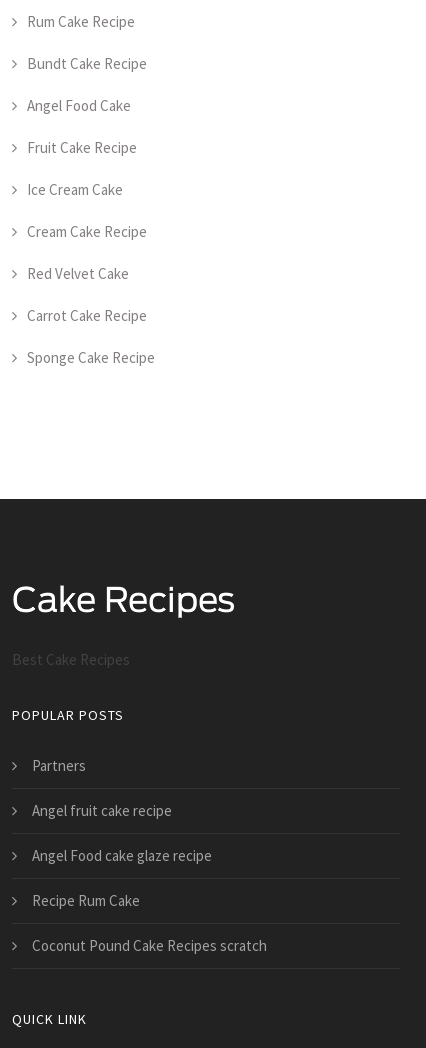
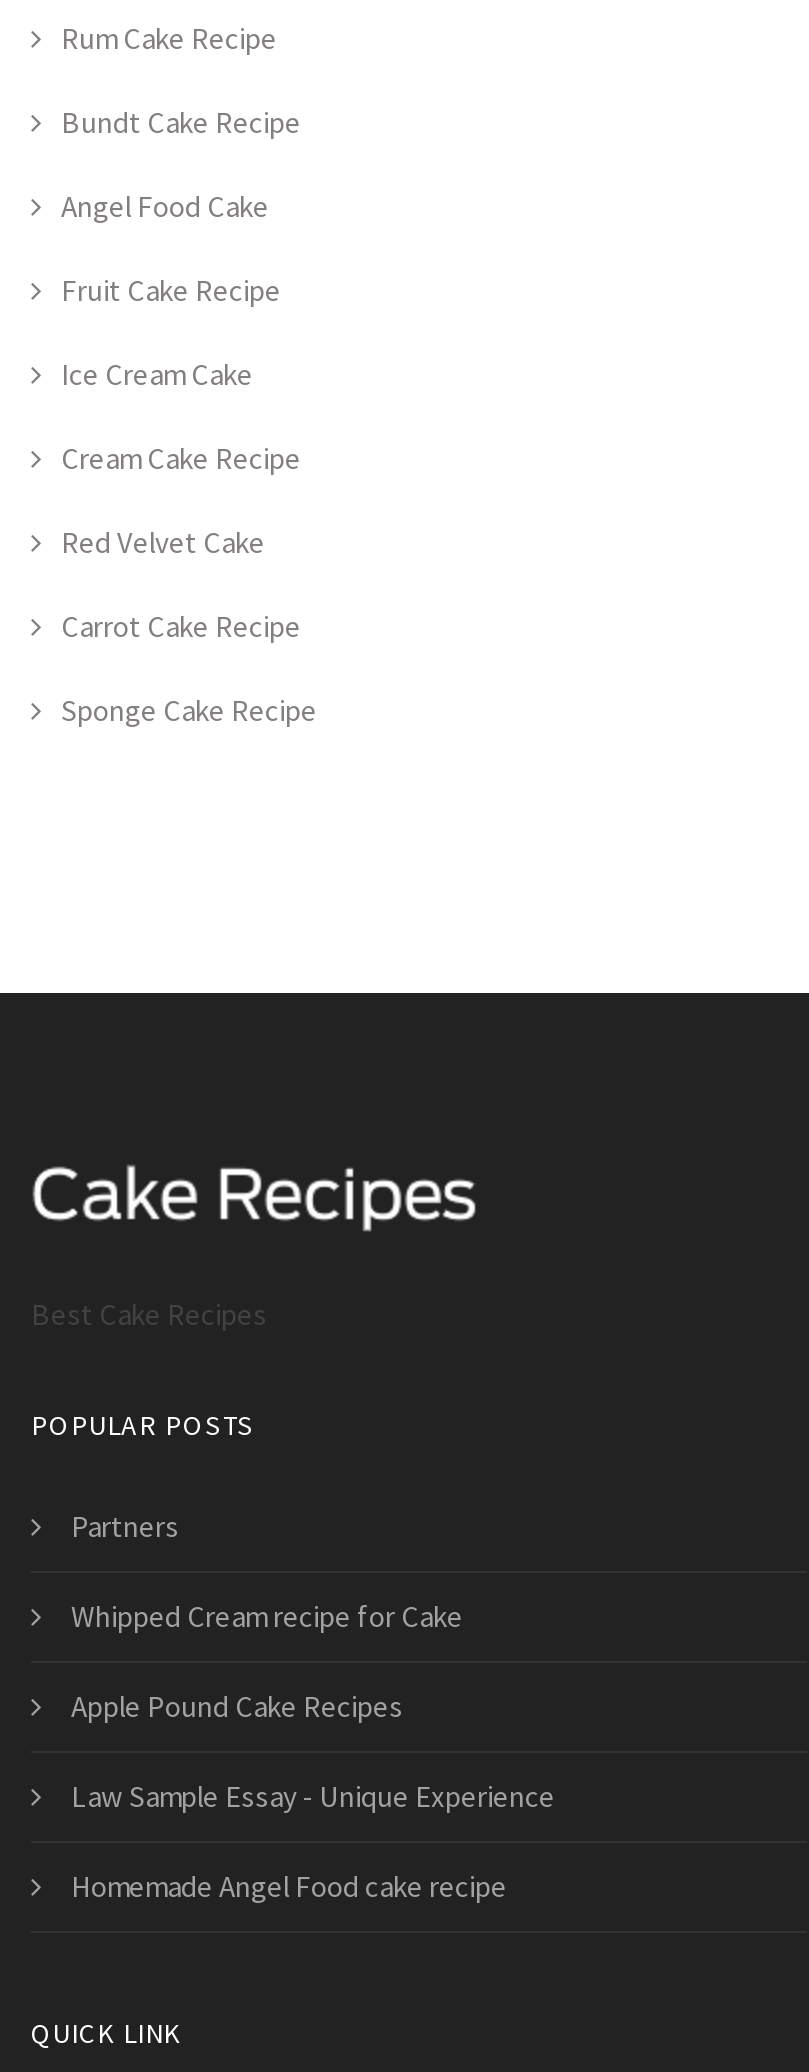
- Angel fruit cake recipe
+ Whipped Cream recipe for Cake

- Angel Food cake glaze recipe
+ Apple Pound Cake Recipes

- Recipe Rum Cake
+ Law Sample Essay - Unique Experience

- Coconut Pound Cake Recipes scratch
+ Homemade Angel Food cake recipe
